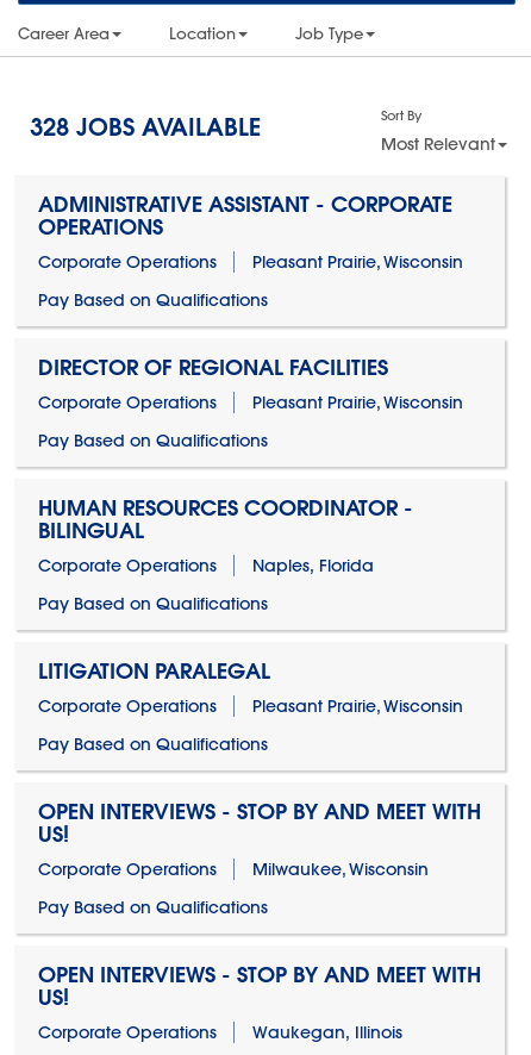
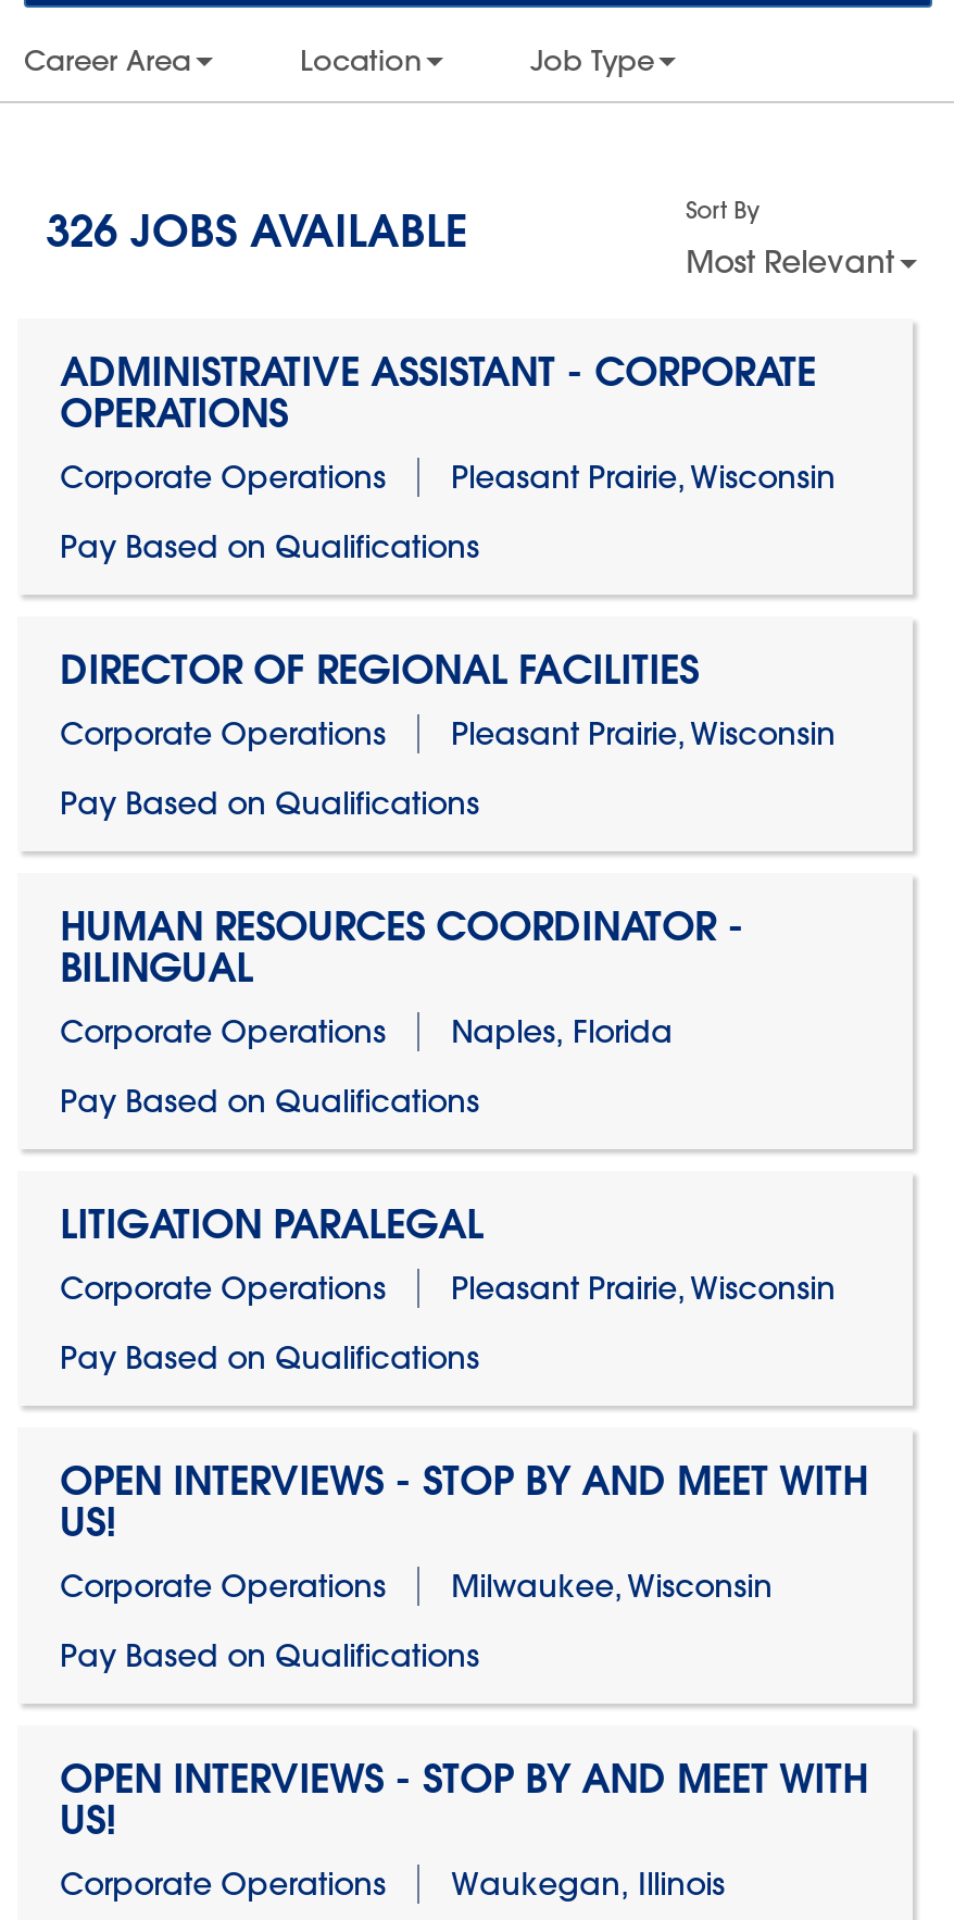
- 328 JOBS AVAILABLE
+ 326 JOBS AVAILABLE
